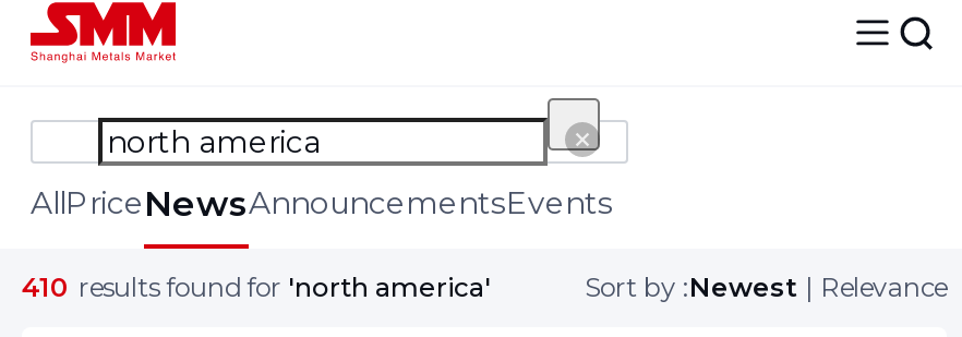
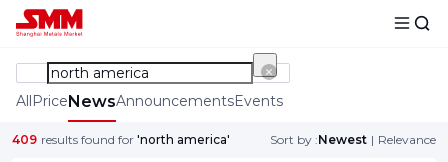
- 410 results found for 'north america'
+ 409 results found for 'north america'
